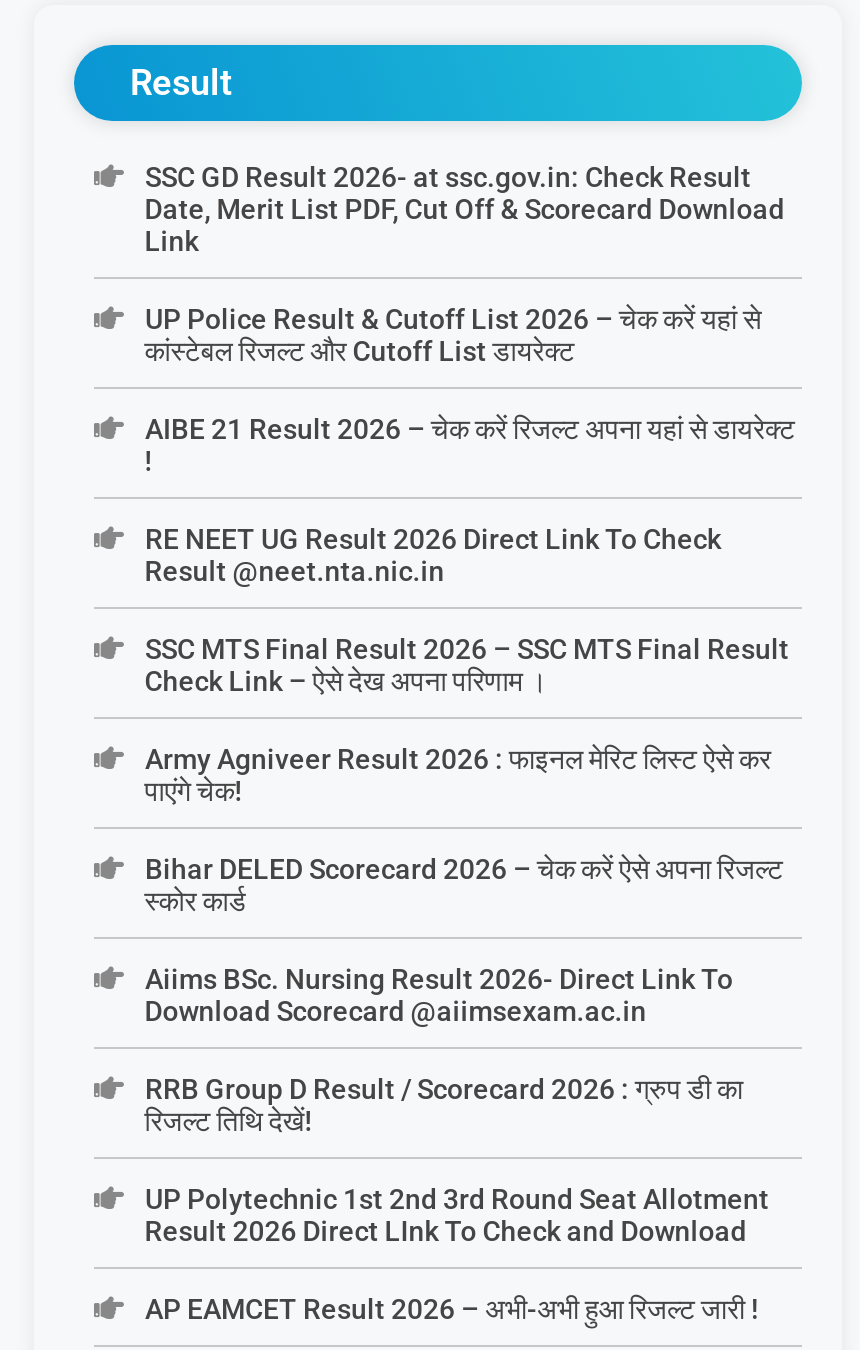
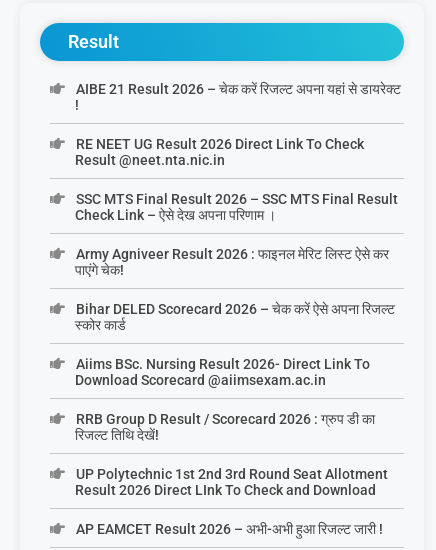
- SSC GD Result 2026- at ssc.gov.in: Check Result
- Date, Merit List PDF, Cut Off & Scorecard Download
- Link
- UP Police Result & Cutoff List 2026 – चेक करें यहां से
- कांस्टेबल रिजल्ट और Cutoff List डायरेक्ट
